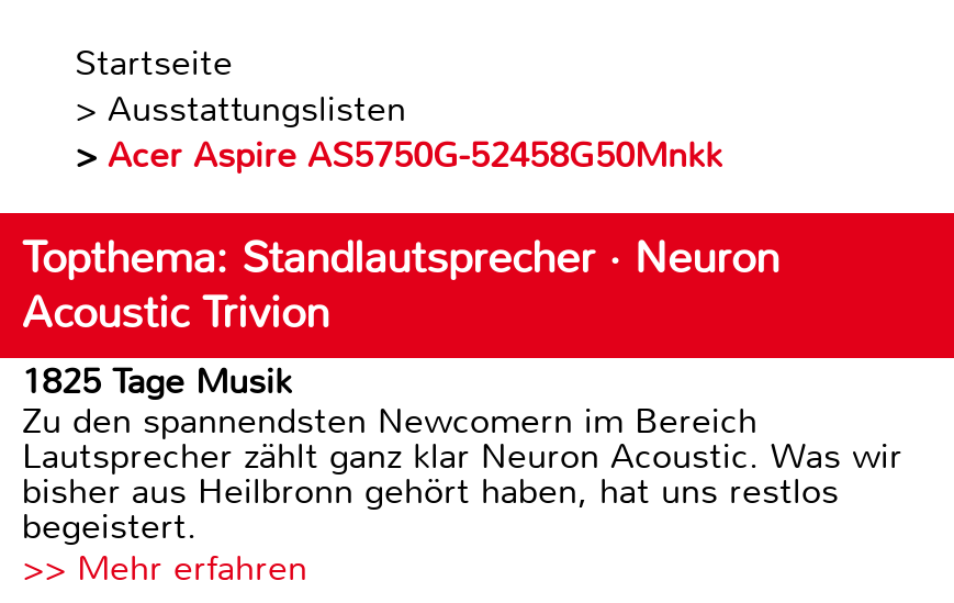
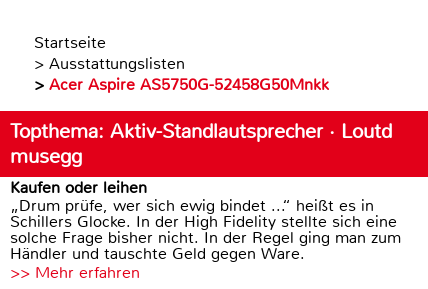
- Topthema: Standlautsprecher · Neuron
- Acoustic Trivion
- 1825 Tage Musik
- Zu den spannendsten Newcomern im Bereich
- Lautsprecher zählt ganz klar Neuron Acoustic. Was wir
- bisher aus Heilbronn gehört haben, hat uns restlos
- begeistert.
+ Topthema: Aktiv-Standlautsprecher · Loutd
+ musegg
+ Kaufen oder leihen
+ „Drum prüfe, wer sich ewig bindet ...“ heißt es in
+ Schillers Glocke. In der High Fidelity stellte sich eine
+ solche Frage bisher nicht. In der Regel ging man zum
+ Händler und tauschte Geld gegen Ware.
